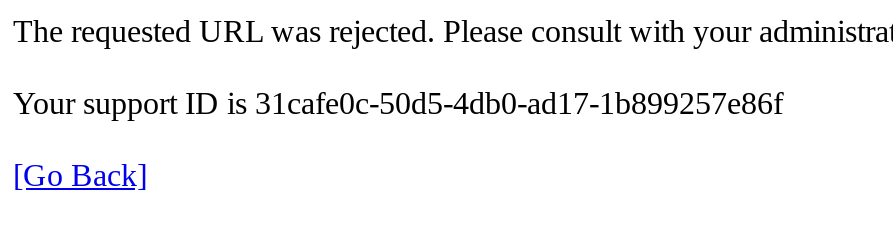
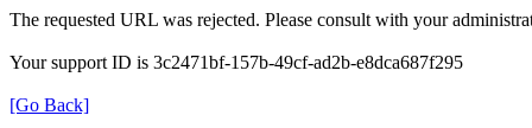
- Your support ID is 31cafe0c-50d5-4db0-ad17-1b899257e86f
+ Your support ID is 3c2471bf-157b-49cf-ad2b-e8dca687f295
